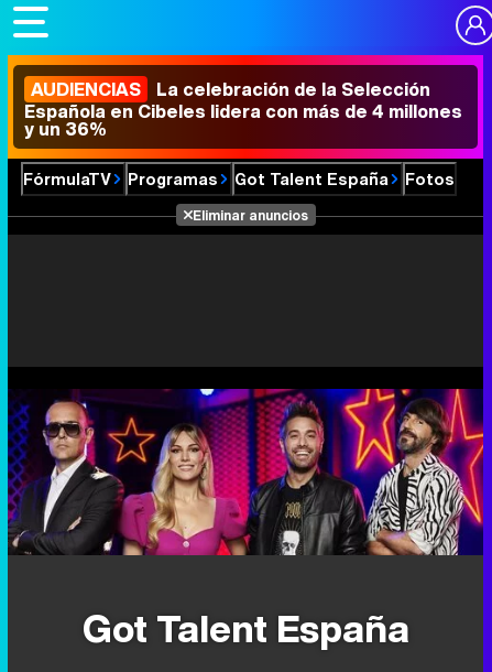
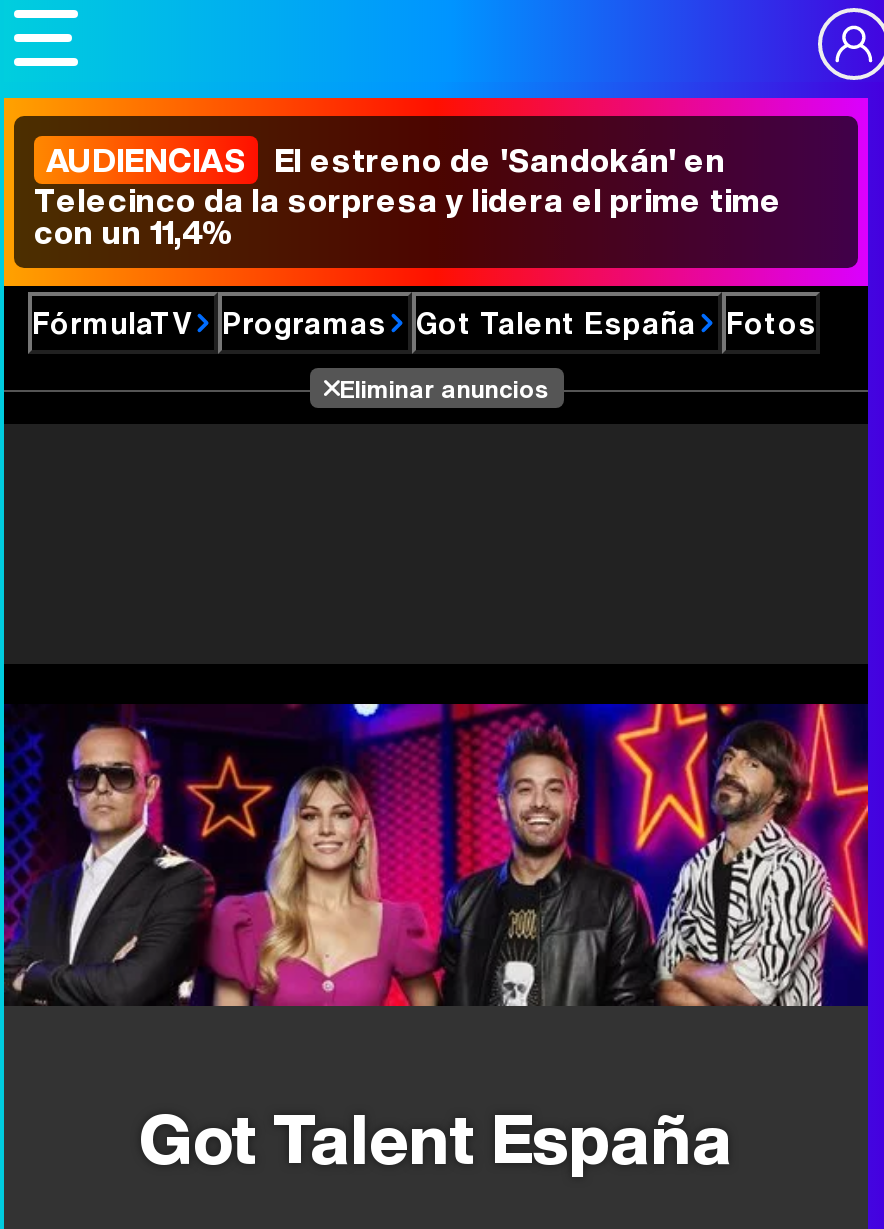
- AUDIENCIAS La celebración de la Selección
- Española en Cibeles lidera con más de 4 millones
- y un 36%
+ AUDIENCIAS El estreno de 'Sandokán' en
+ Telecinco da la sorpresa y lidera el prime time
+ con un 11,4%
